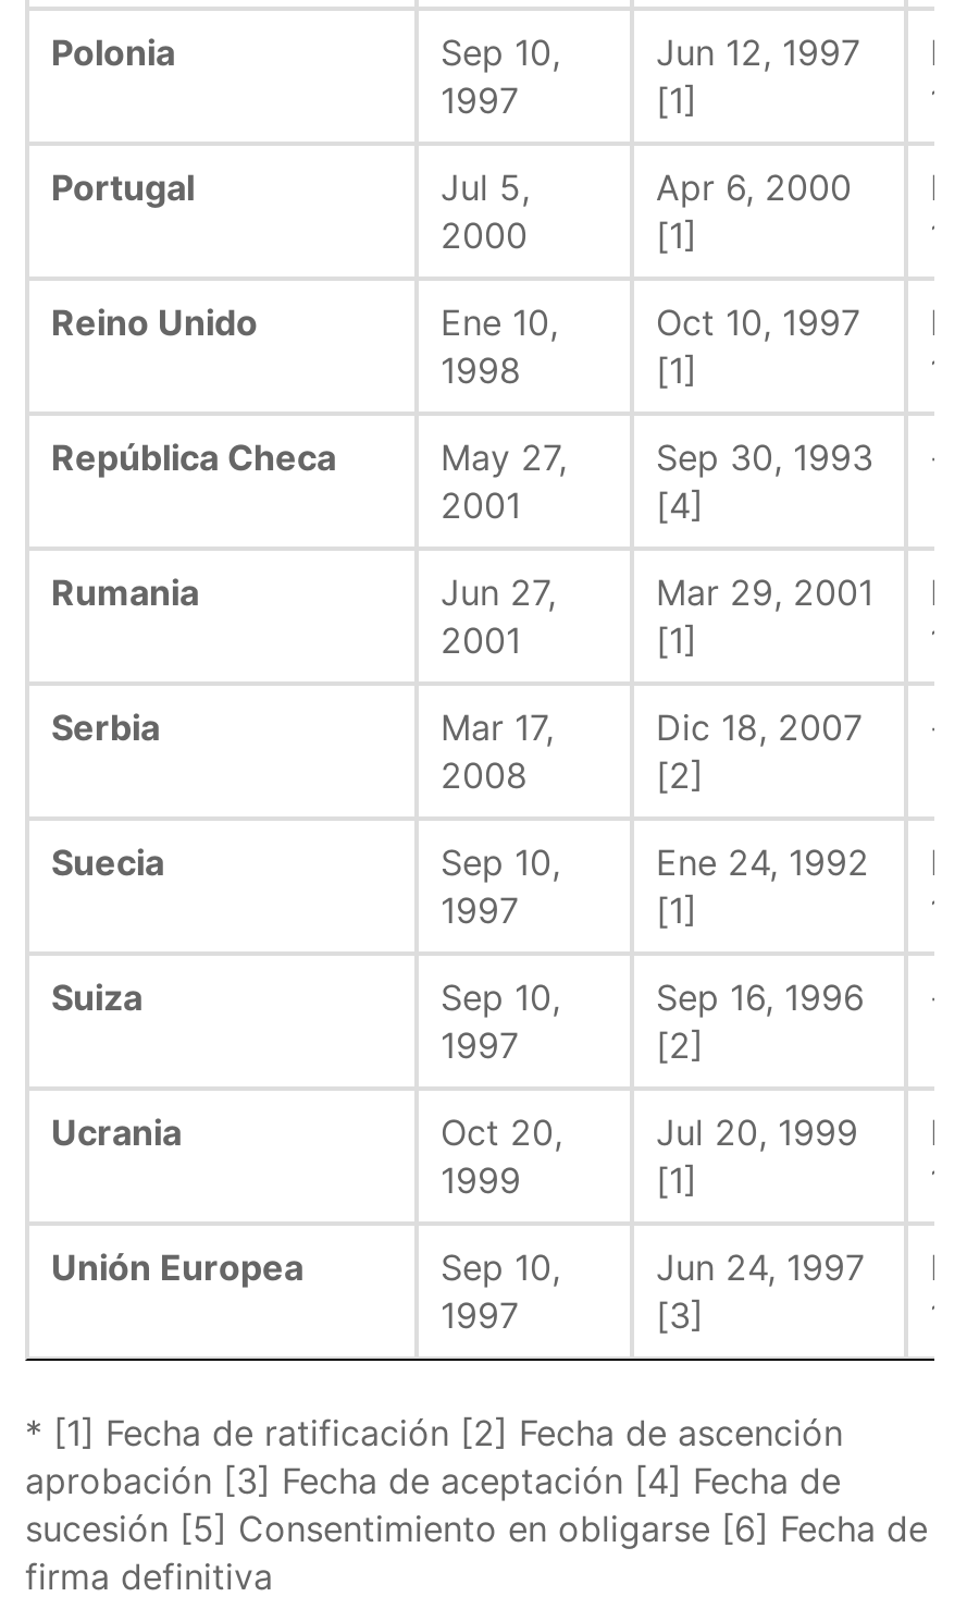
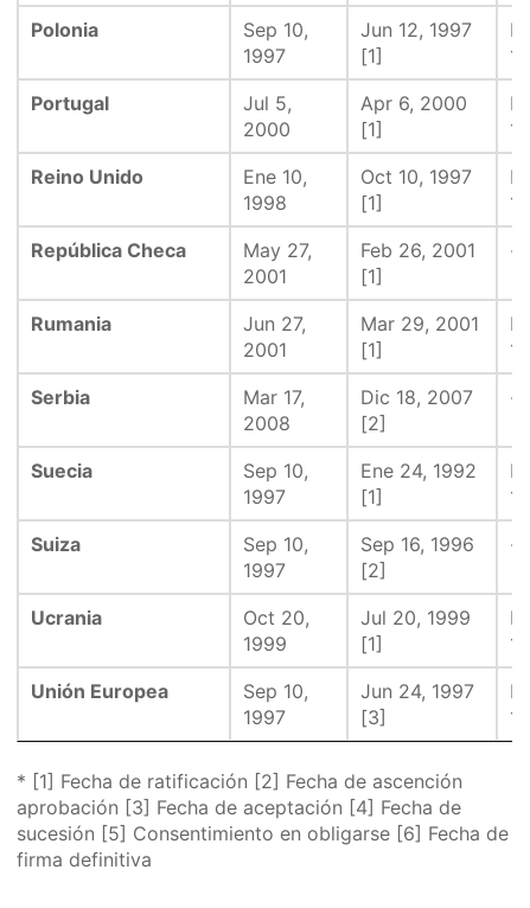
- Sep 30, 1993
- [4]
+ Feb 26, 2001
+ [1]
